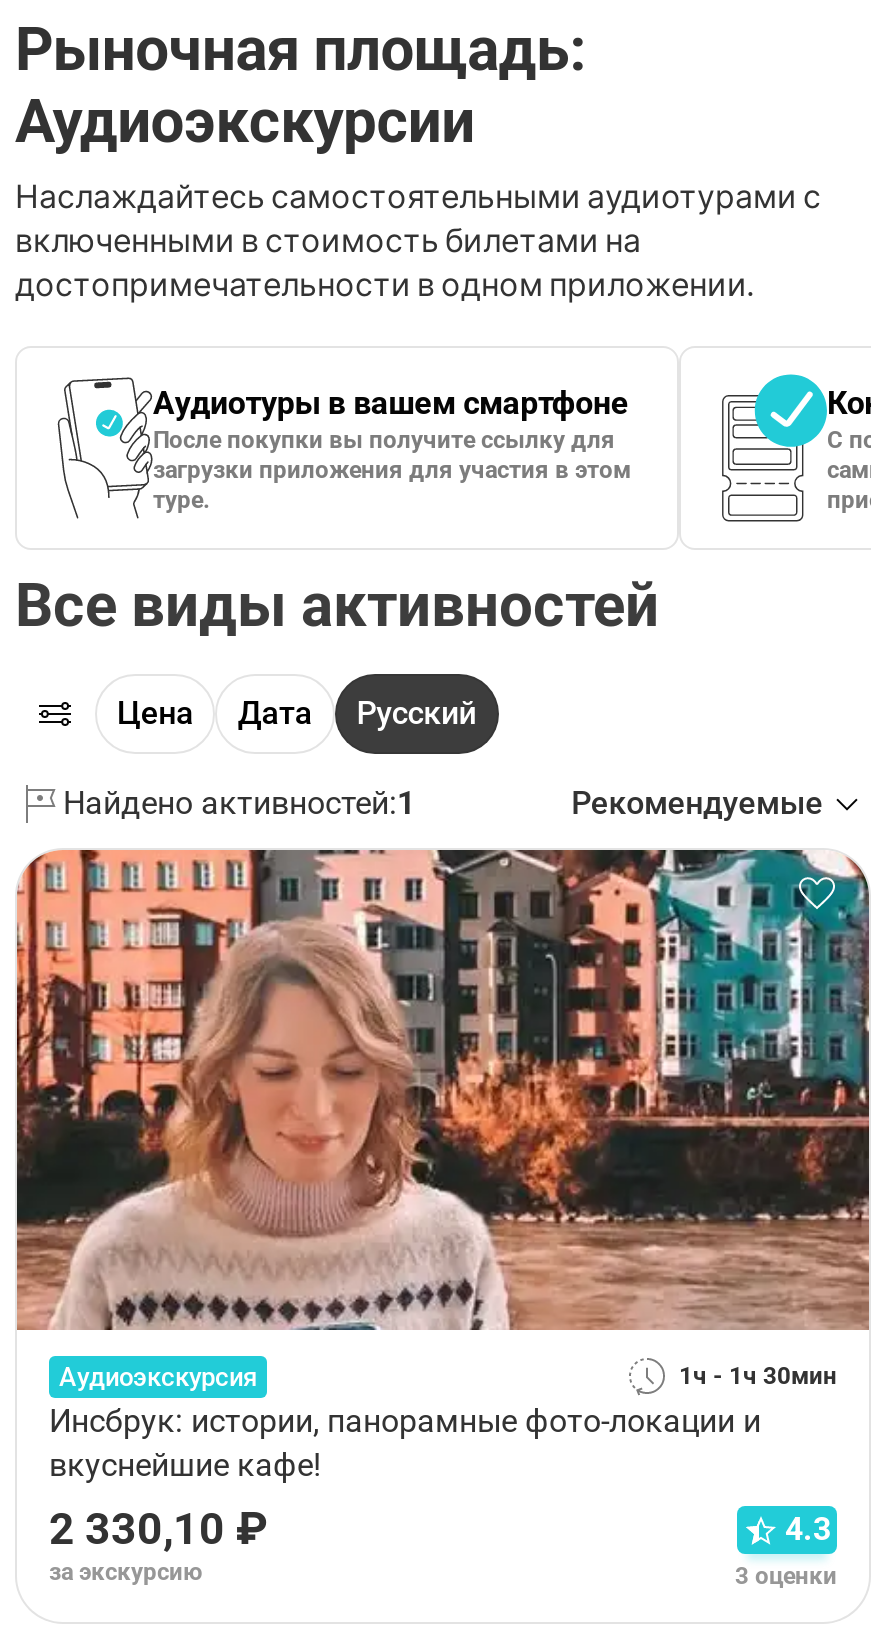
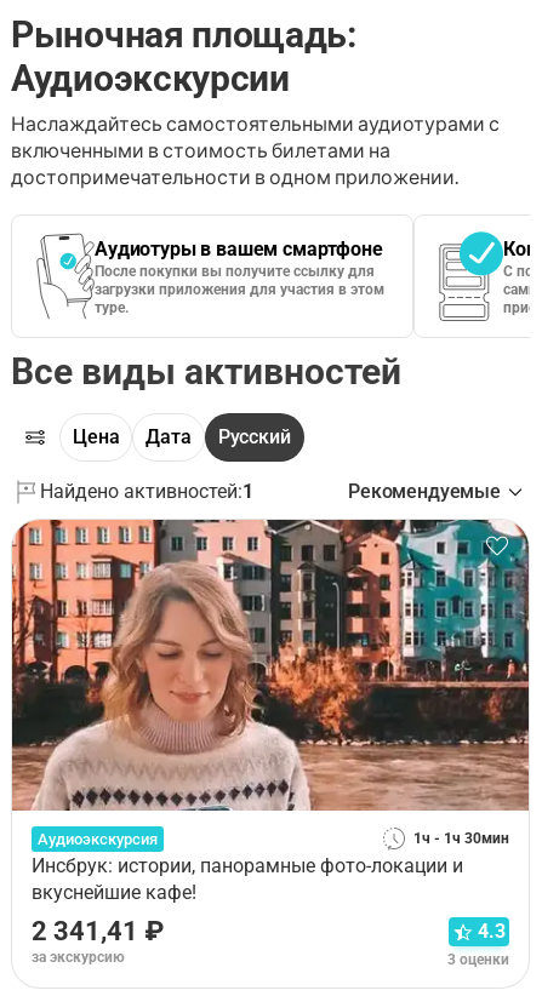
- 2 330,10 ₽
+ 2 341,41 ₽
